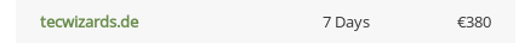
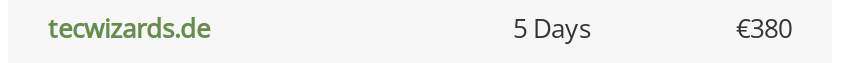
- 7 Days
+ 5 Days
